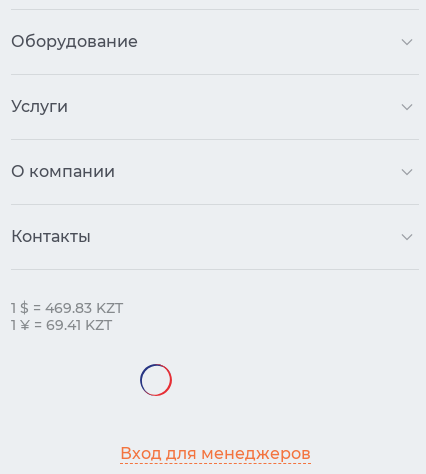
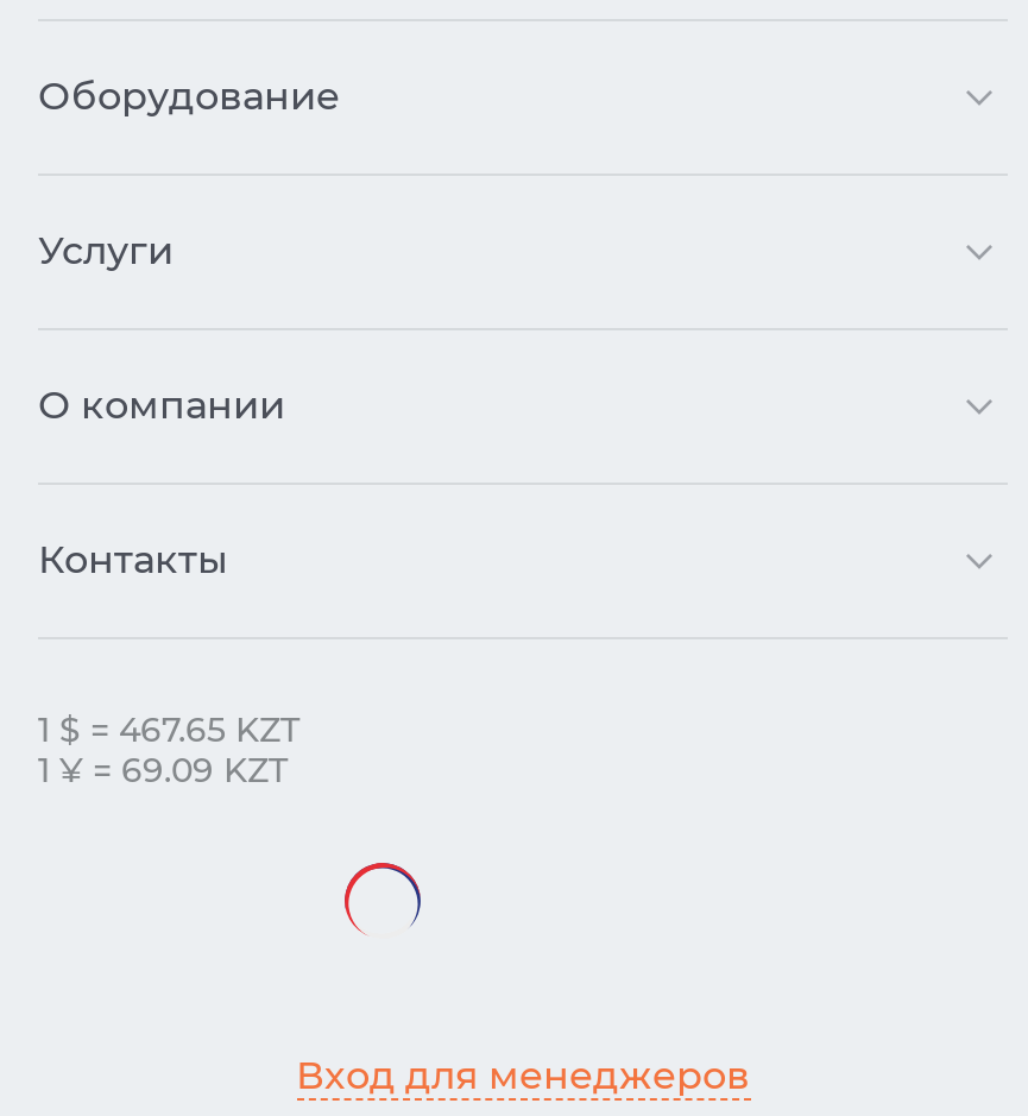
- 1 $ = 469.83 KZT
+ 1 $ = 467.65 KZT

- 1 ¥ = 69.41 KZT
+ 1 ¥ = 69.09 KZT

- [image]
+ [image]
